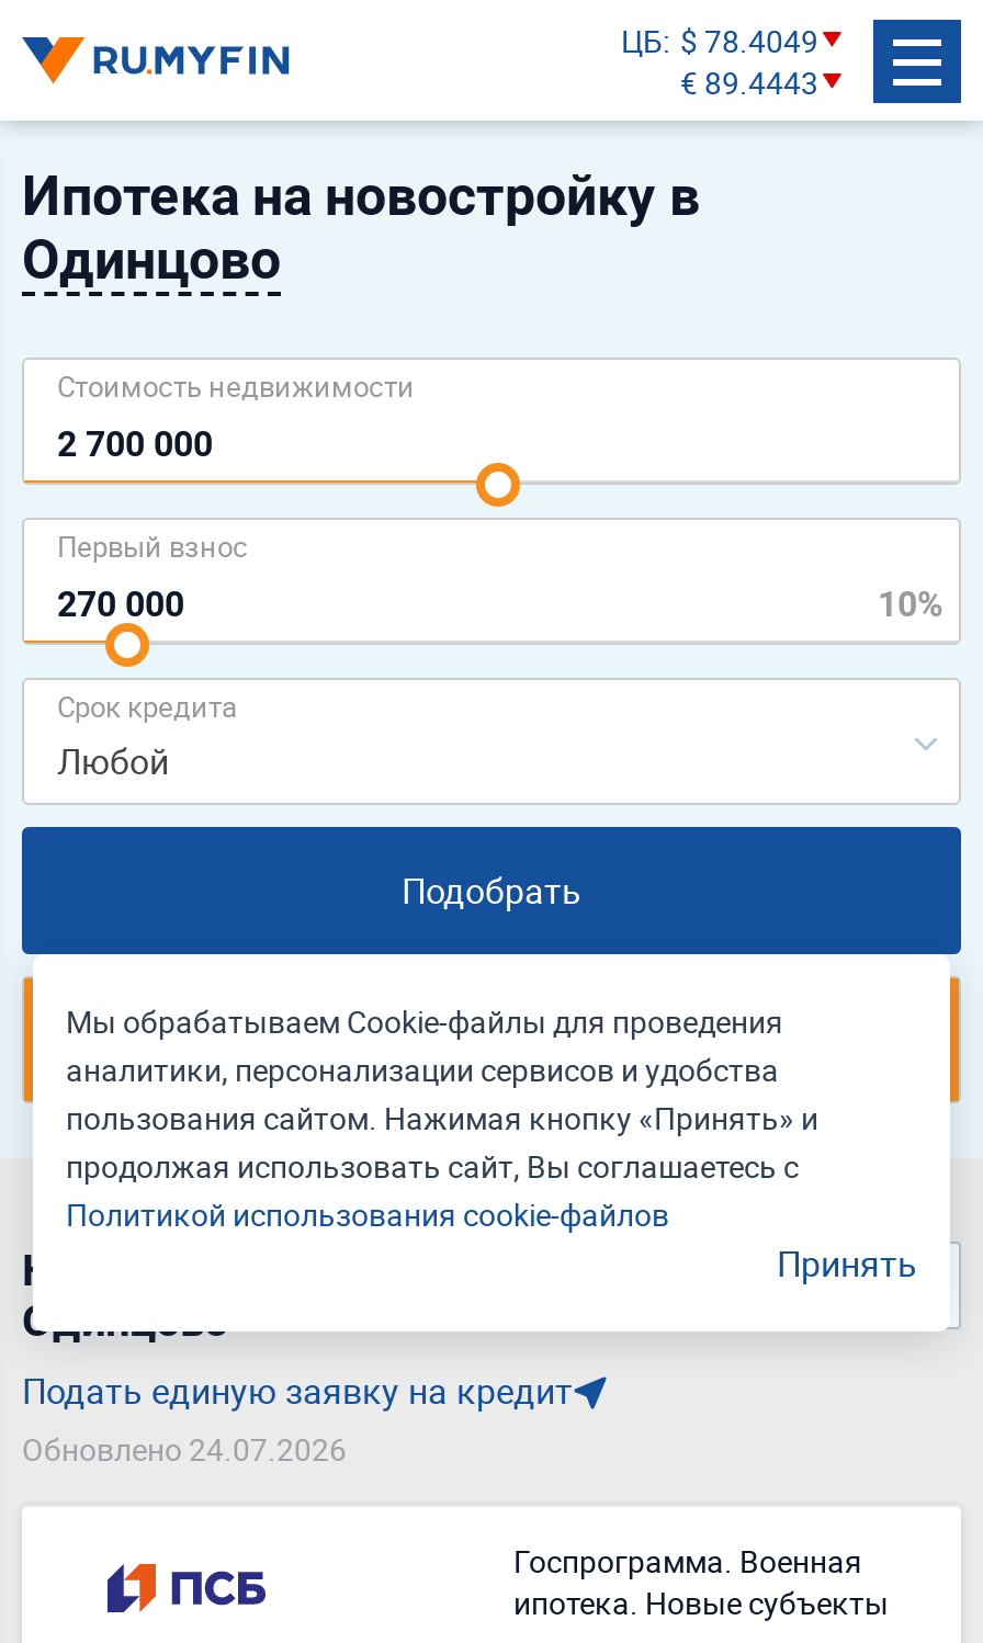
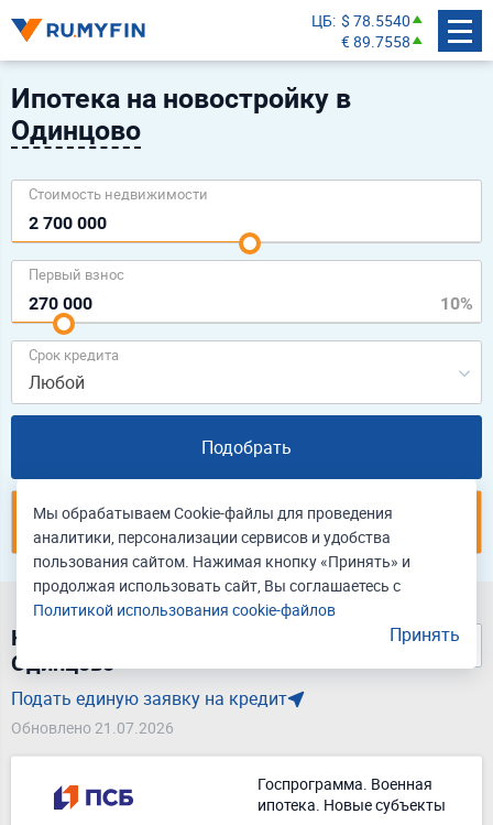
- ЦБ $ 78.4049
+ ЦБ $ 78.5540

- € 89.4443
+ € 89.7558

- Обновлено 24.07.2026
+ Обновлено 21.07.2026
